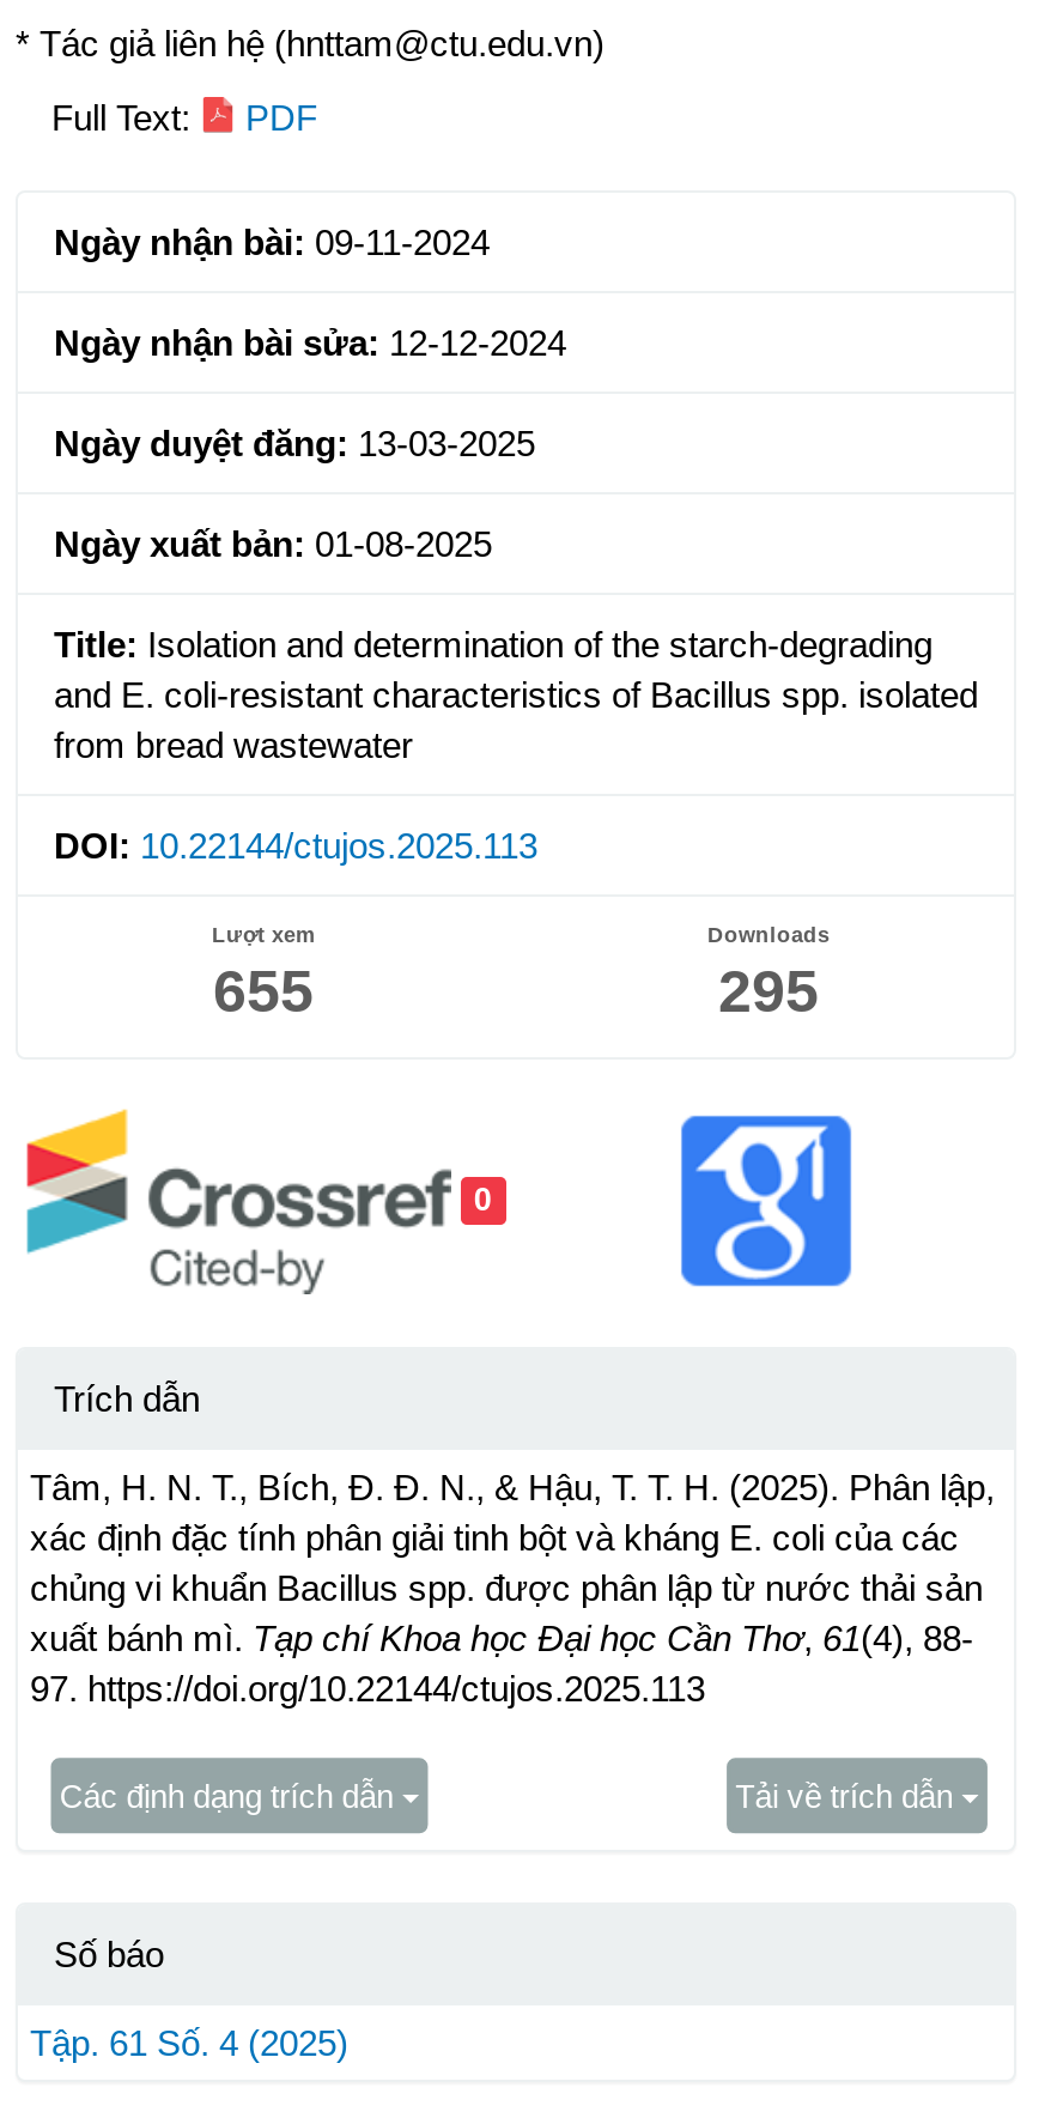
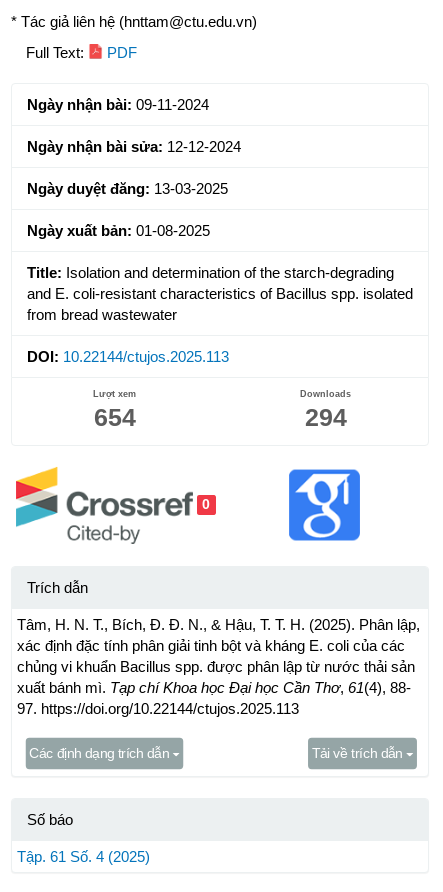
- 655
+ 654

- 295
+ 294
